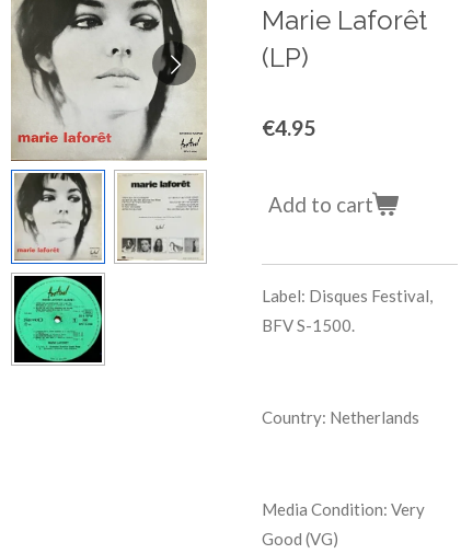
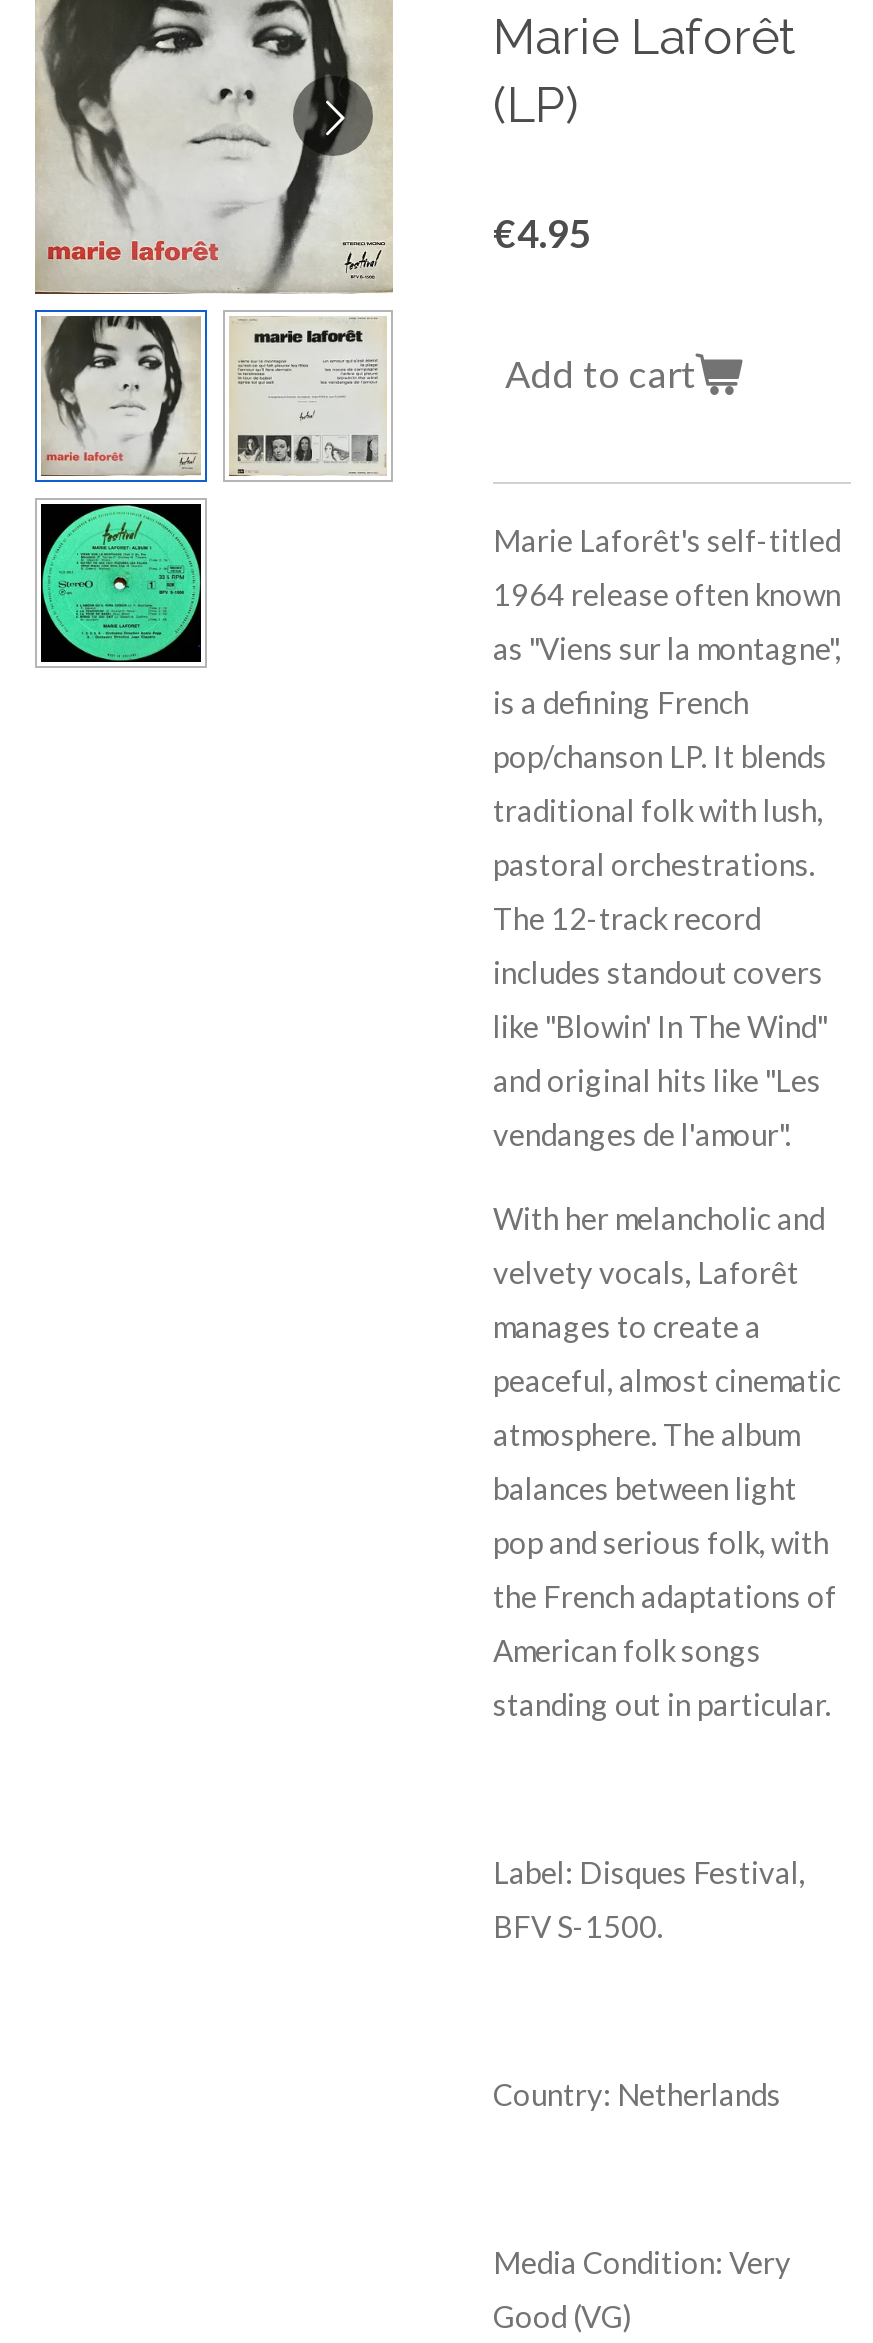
+ Marie Laforêt's self-titled
+ 1964 release often known
+ as "Viens sur la montagne",
+ is a defining French
+ pop/chanson LP. It blends
+ traditional folk with lush,
+ pastoral orchestrations.
+ The 12-track record
+ includes standout covers
+ like "Blowin' In The Wind"
+ and original hits like "Les
+ vendanges de l'amour".
+ With her melancholic and
+ velvety vocals, Laforêt
+ manages to create a
+ peaceful, almost cinematic
+ atmosphere. The album
+ balances between light
+ pop and serious folk, with
+ the French adaptations of
+ American folk songs
+ standing out in particular.

- [image]
